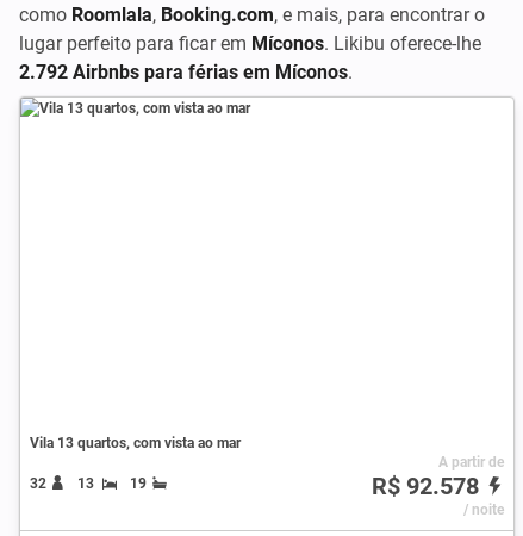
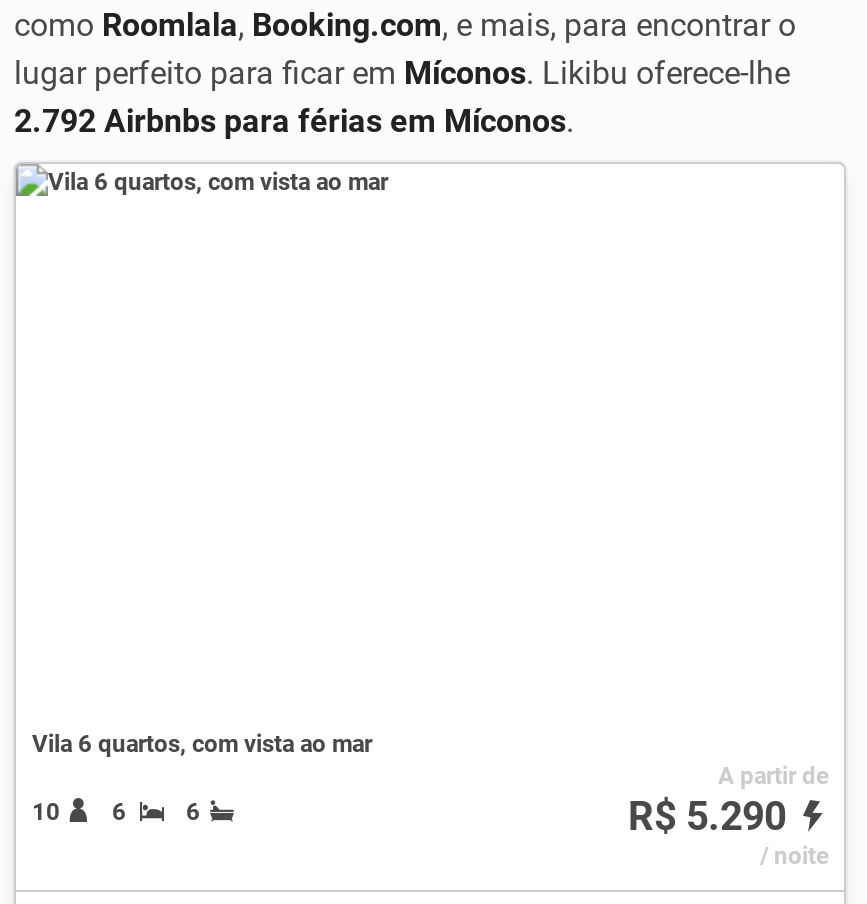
- Vila 13 quartos, com vista ao mar
+ Vila 6 quartos, com vista ao mar

- 32
+ 10

- 13
+ 6

- 19
+ 6

- R$ 92.578
+ R$ 5.290
